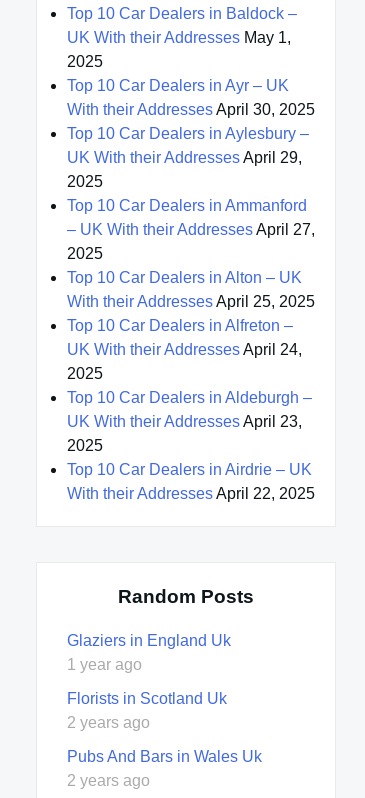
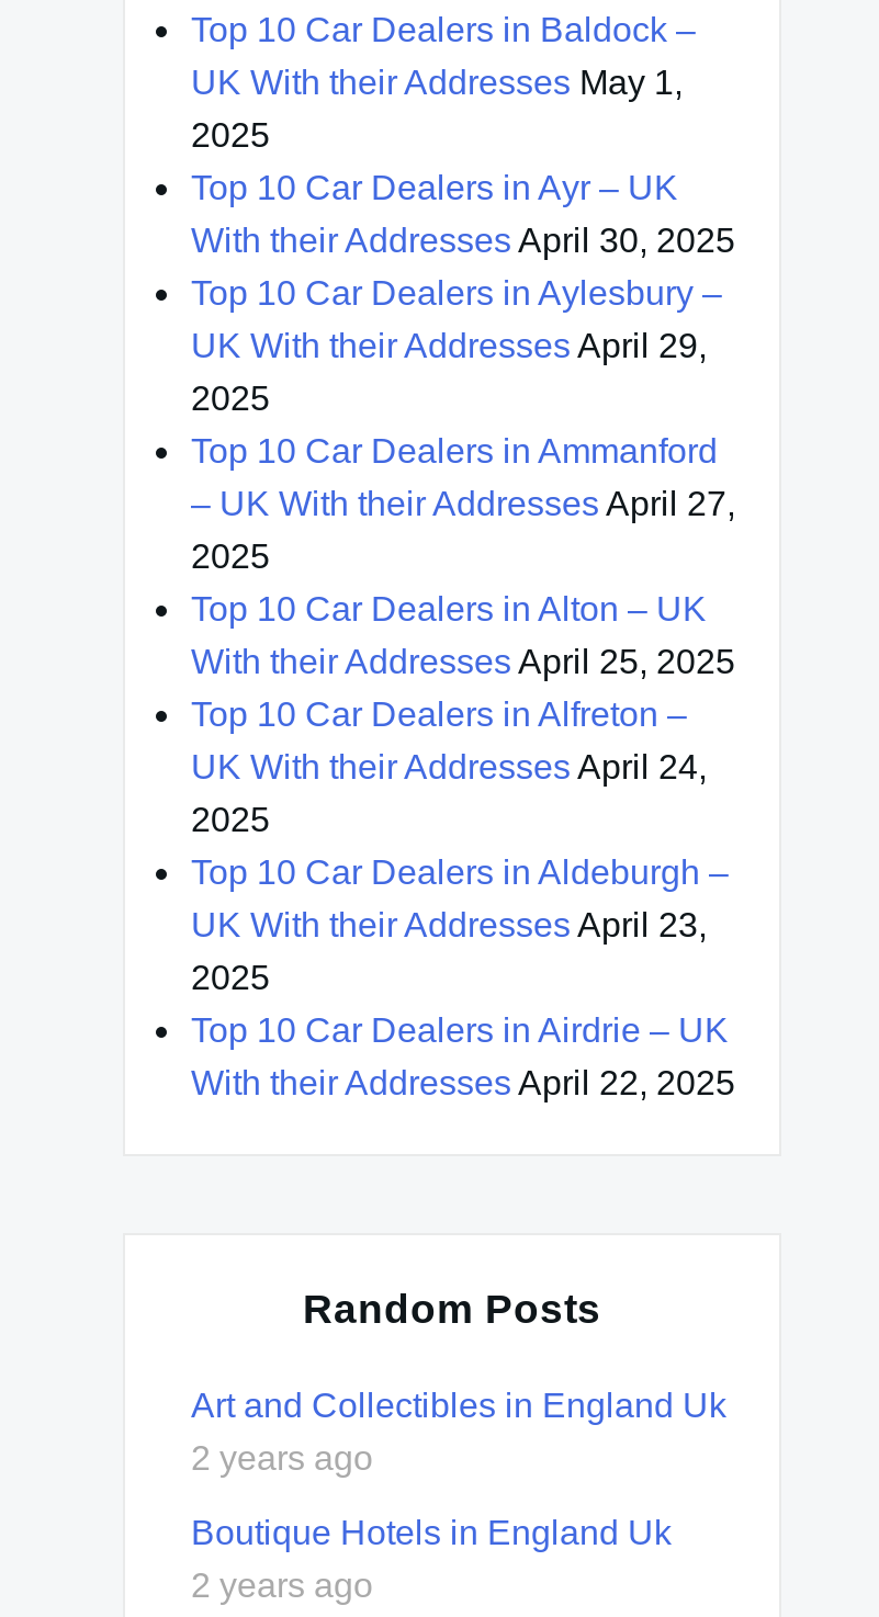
- Glaziers in England Uk
- 1 year ago
- Florists in Scotland Uk
+ Art and Collectibles in England Uk

- Pubs And Bars in Wales Uk
+ Boutique Hotels in England Uk
